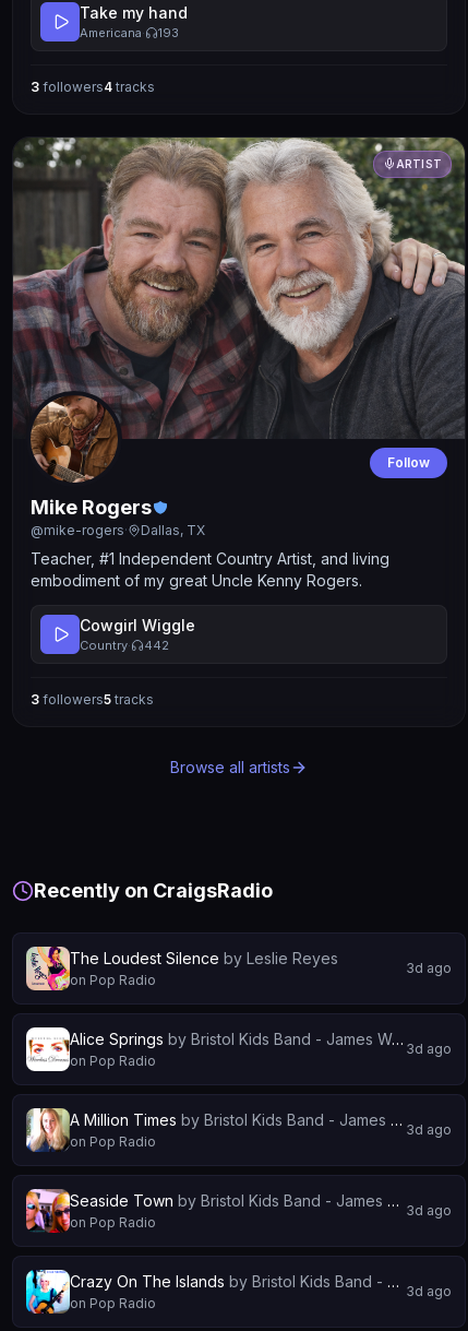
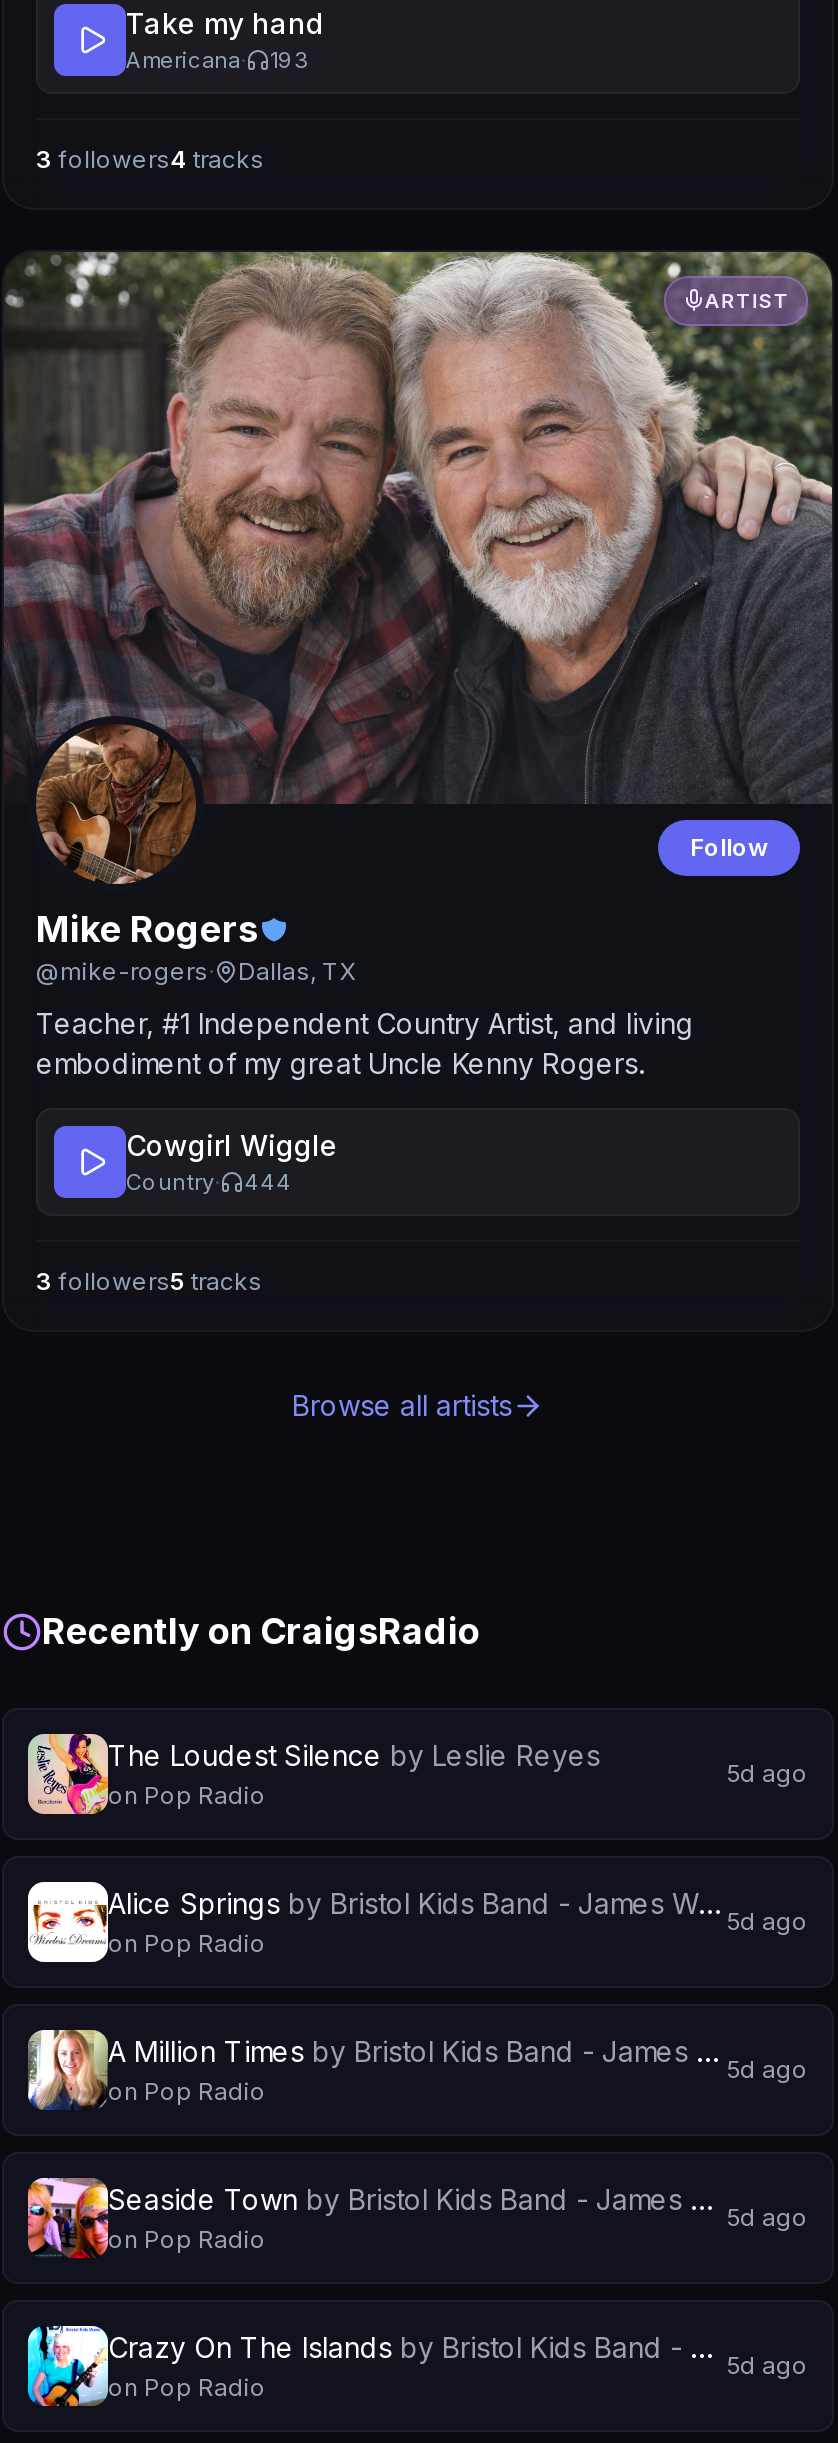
- Country· 442
+ Country· 444

- 3d ago
+ 5d ago

- 3d ago
+ 5d ago

- 3d ago
+ 5d ago

- 3d ago
+ 5d ago

- 3d ago
+ 5d ago
